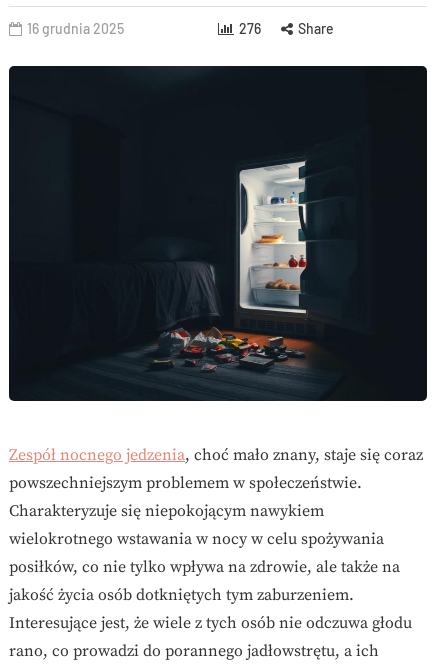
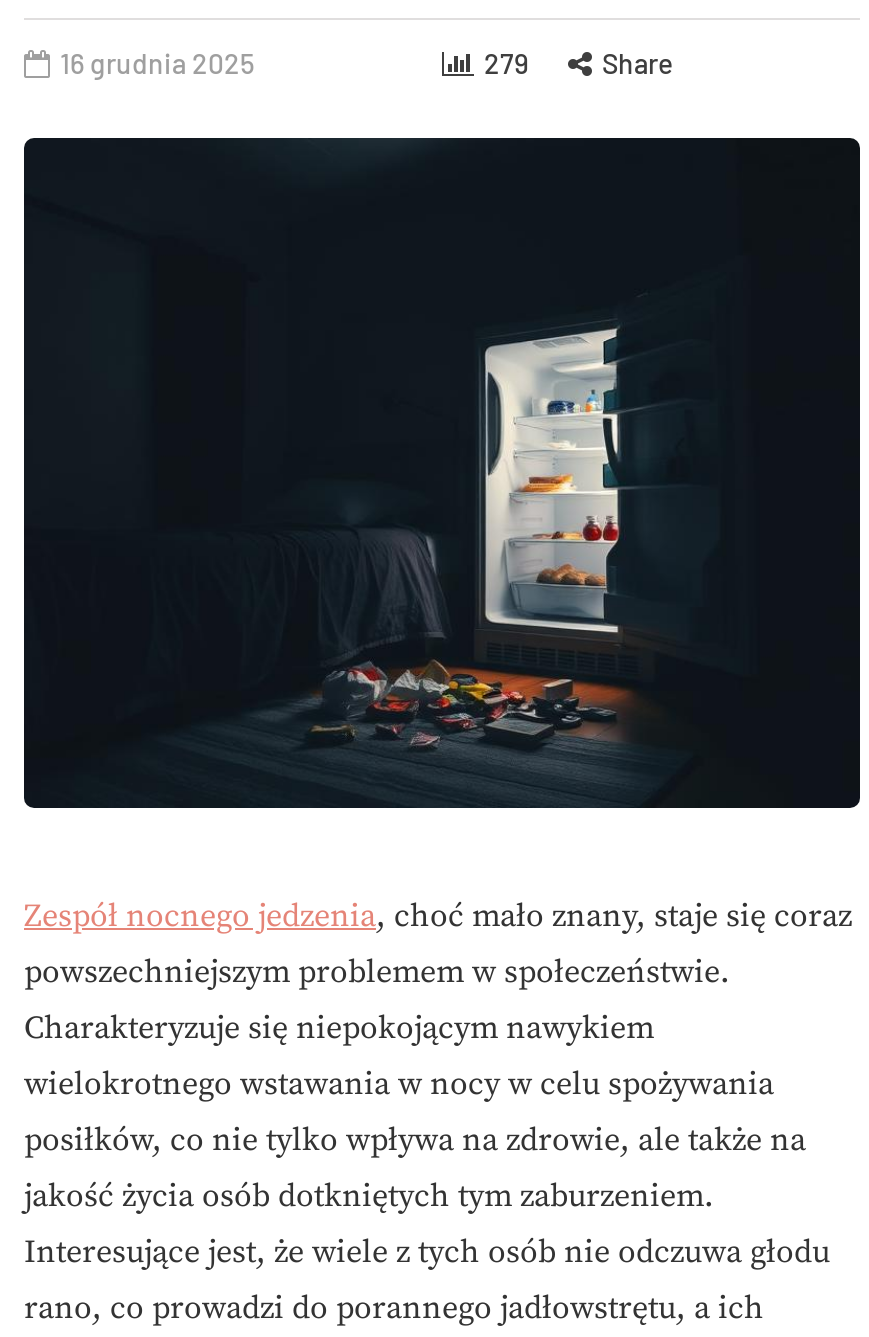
- 276
+ 279
